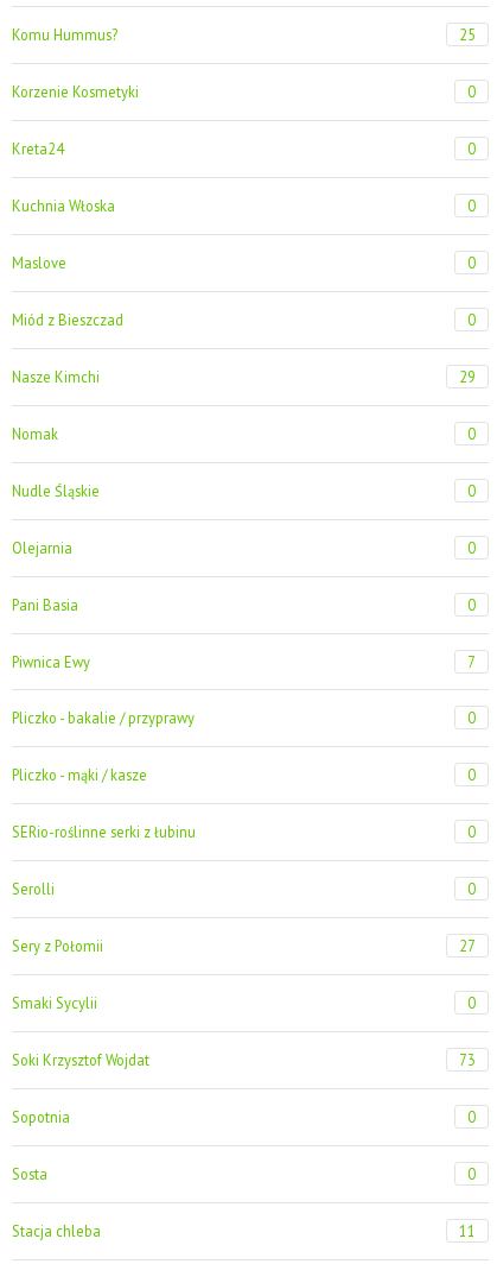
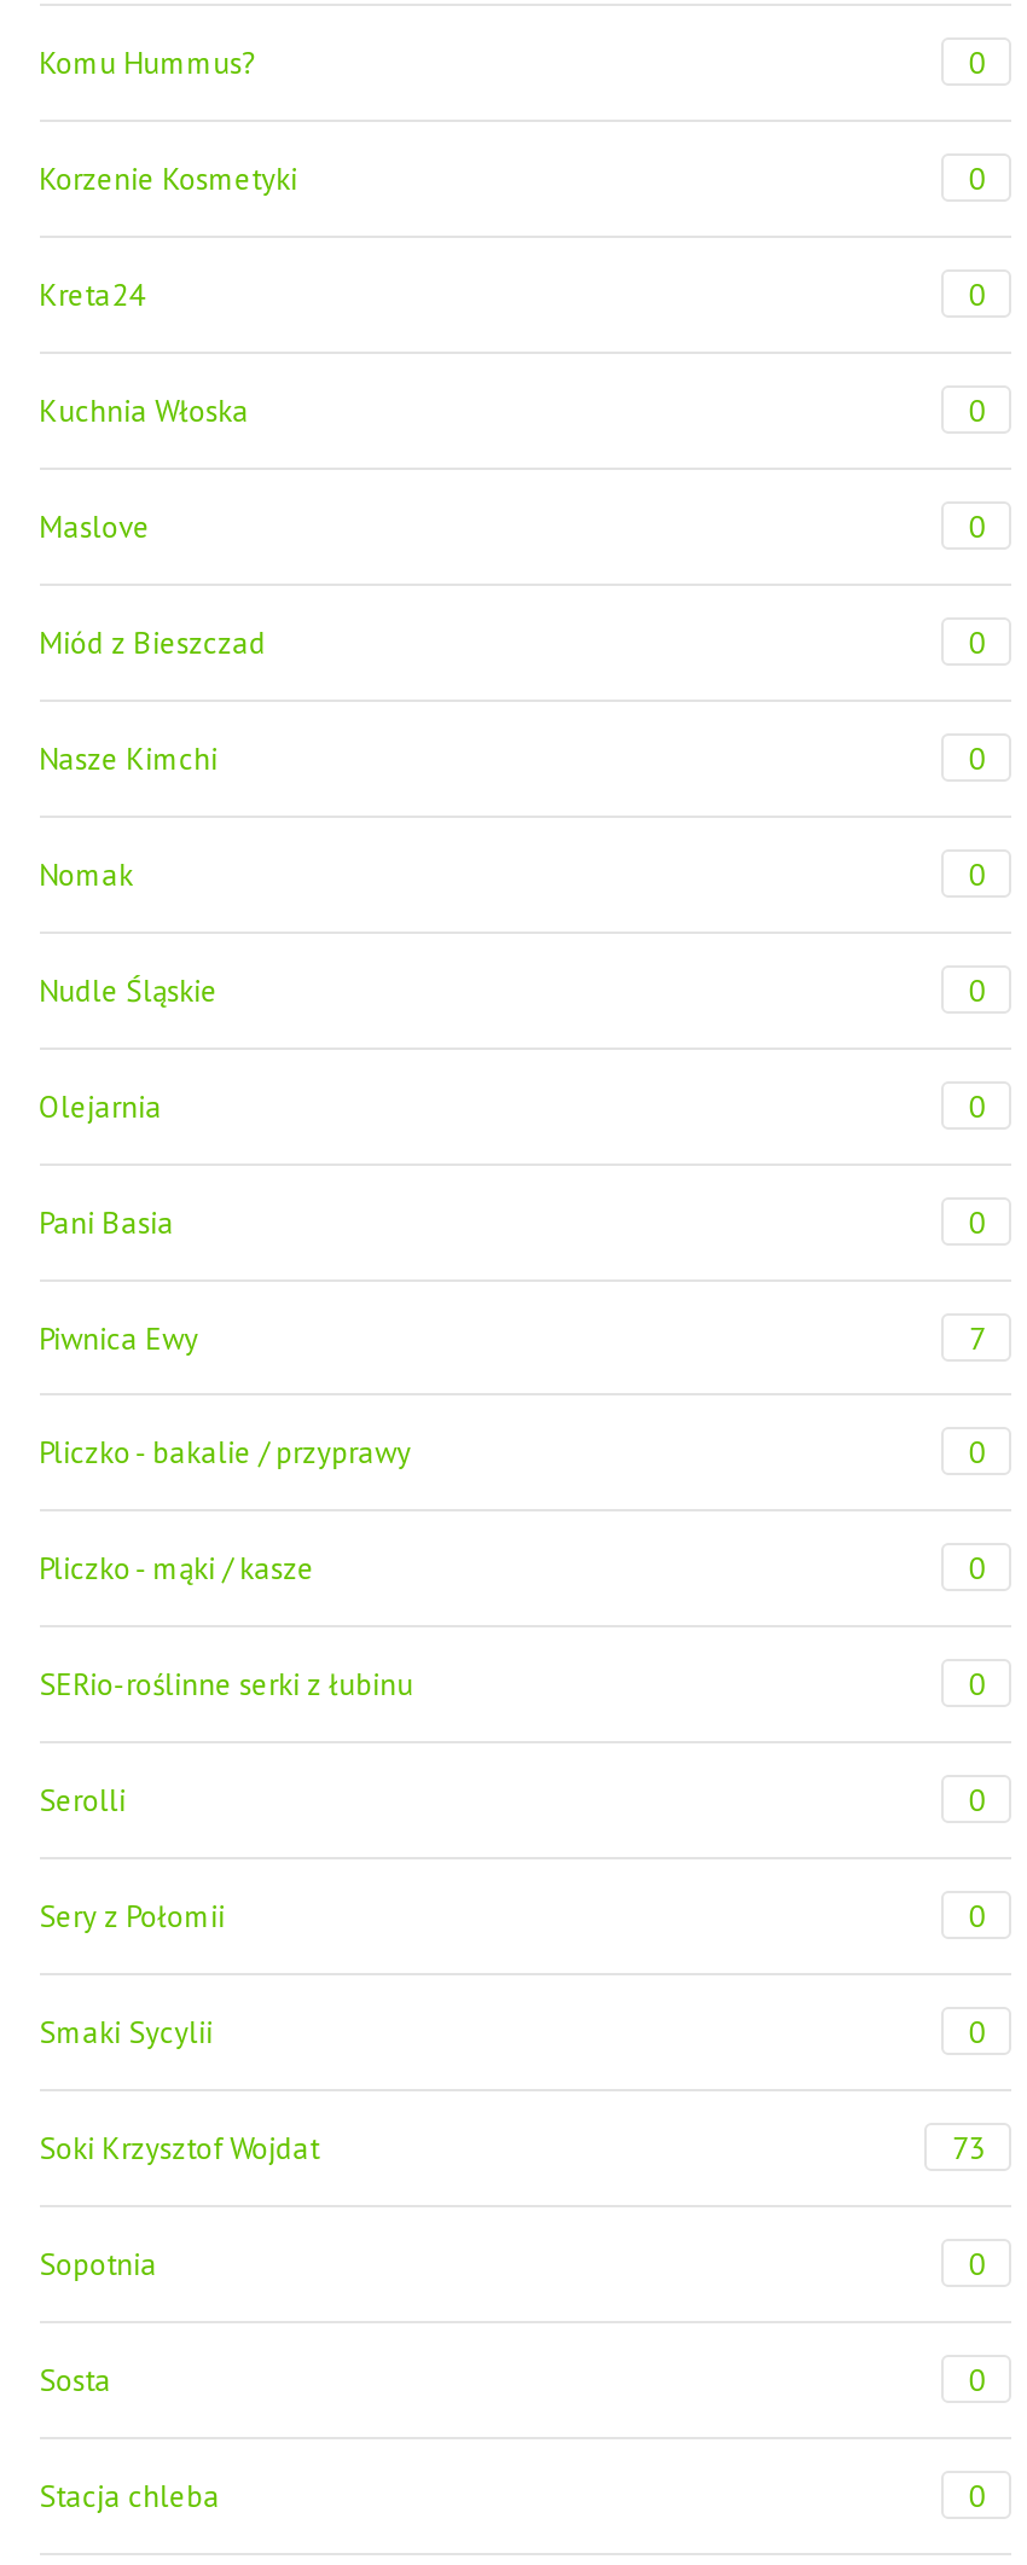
- 25
+ 0

- 29
+ 0

- 27
+ 0

- 11
+ 0
